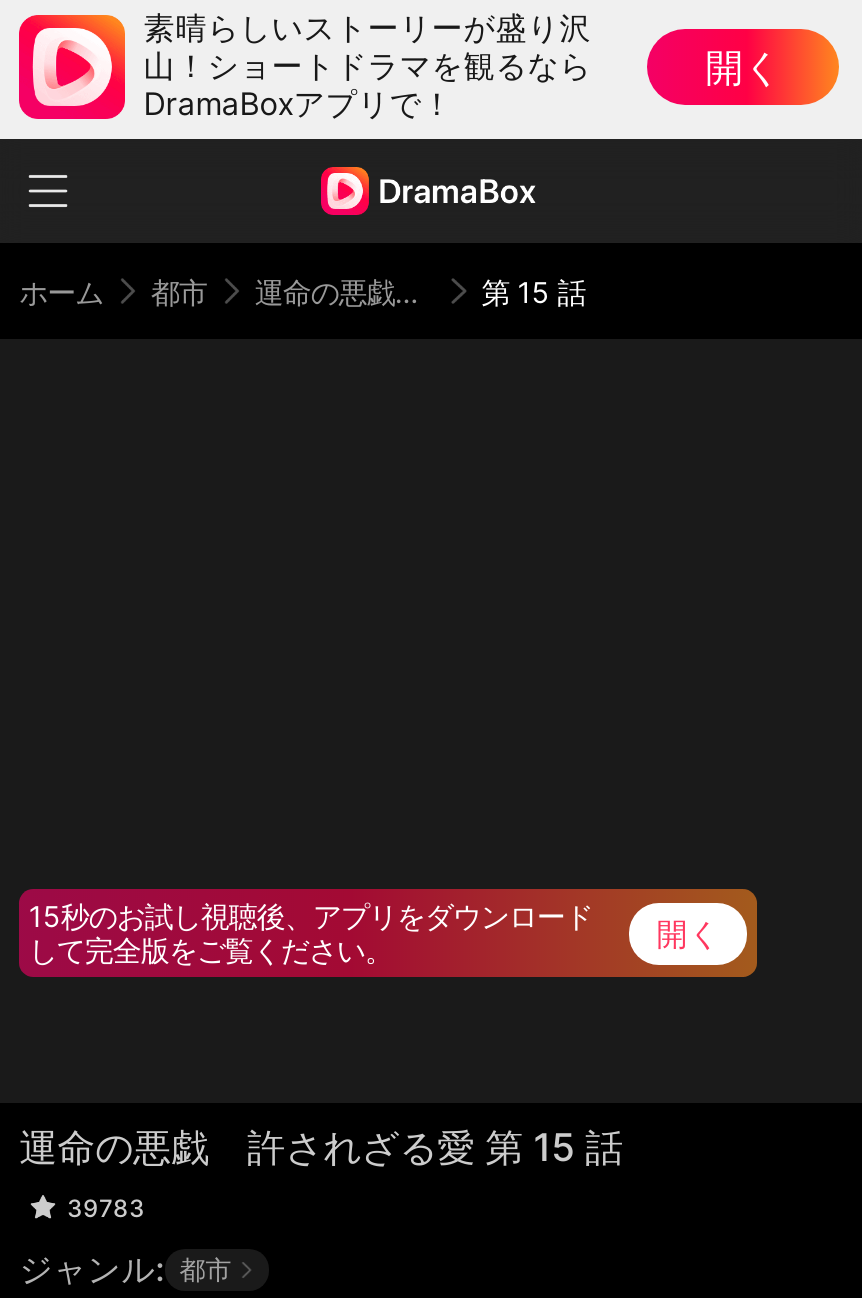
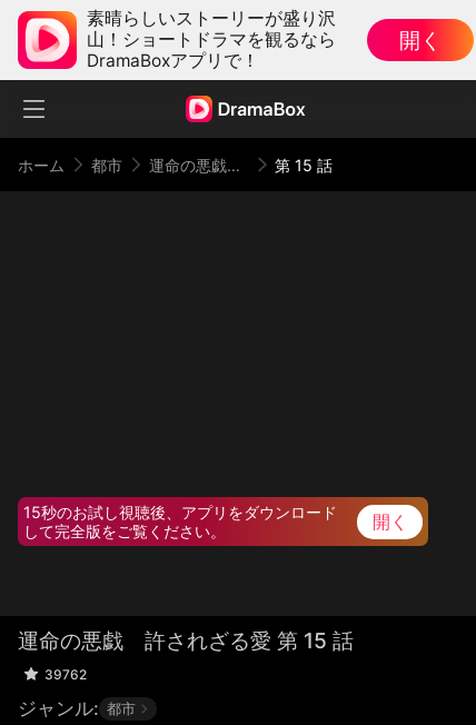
- 39783
+ 39762
